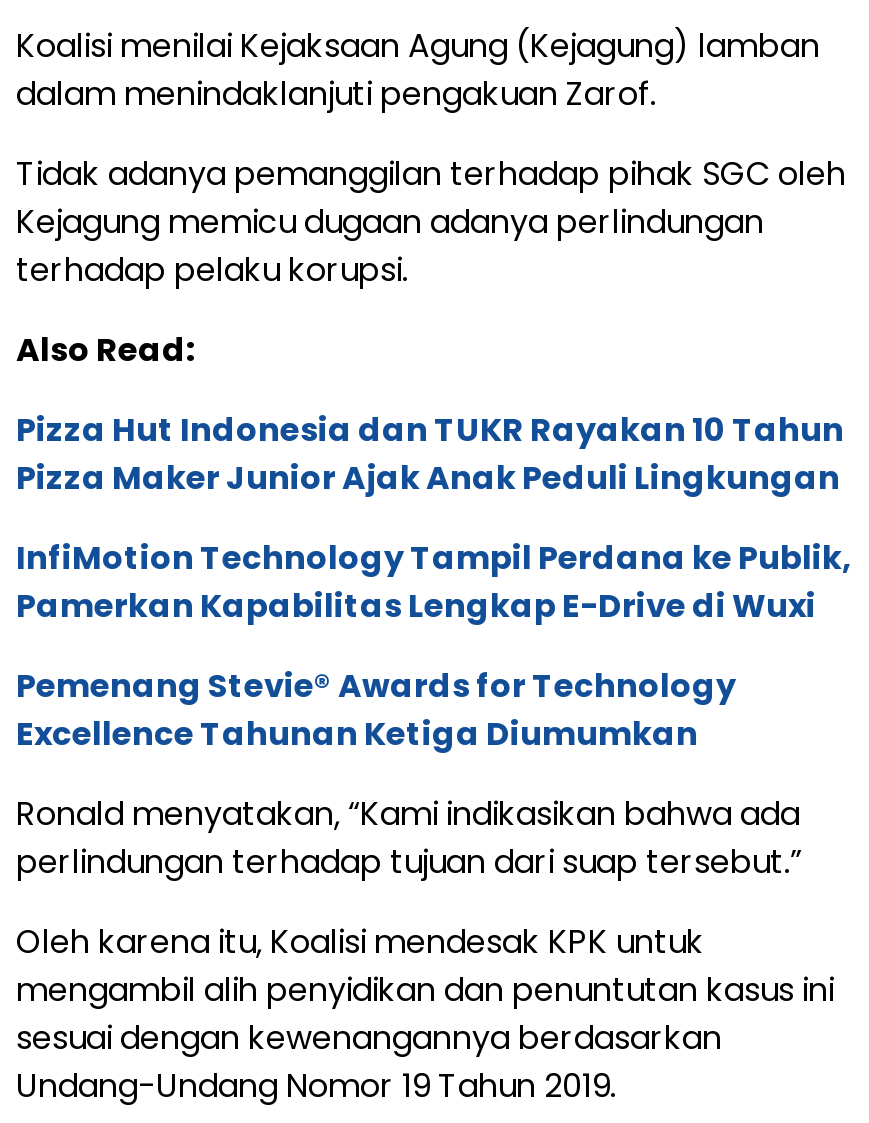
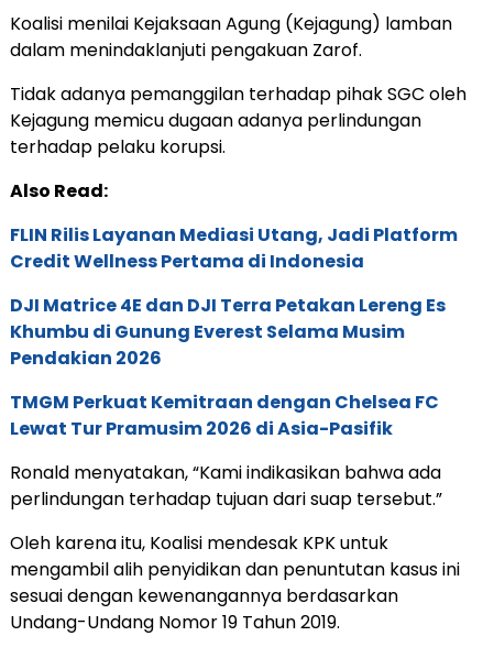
- Pizza Hut Indonesia dan TUKR Rayakan 10 Tahun
- Pizza Maker Junior Ajak Anak Peduli Lingkungan
+ FLIN Rilis Layanan Mediasi Utang, Jadi Platform
+ Credit Wellness Pertama di Indonesia

- InfiMotion Technology Tampil Perdana ke Publik,
- Pamerkan Kapabilitas Lengkap E-Drive di Wuxi
+ DJI Matrice 4E dan DJI Terra Petakan Lereng Es
+ Khumbu di Gunung Everest Selama Musim
+ Pendakian 2026

- Pemenang Stevie® Awards for Technology
- Excellence Tahunan Ketiga Diumumkan
+ TMGM Perkuat Kemitraan dengan Chelsea FC
+ Lewat Tur Pramusim 2026 di Asia-Pasifik
